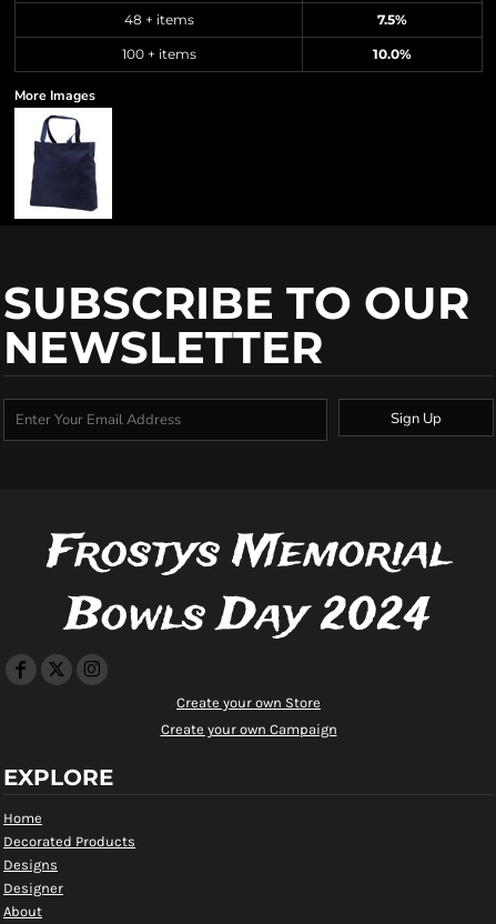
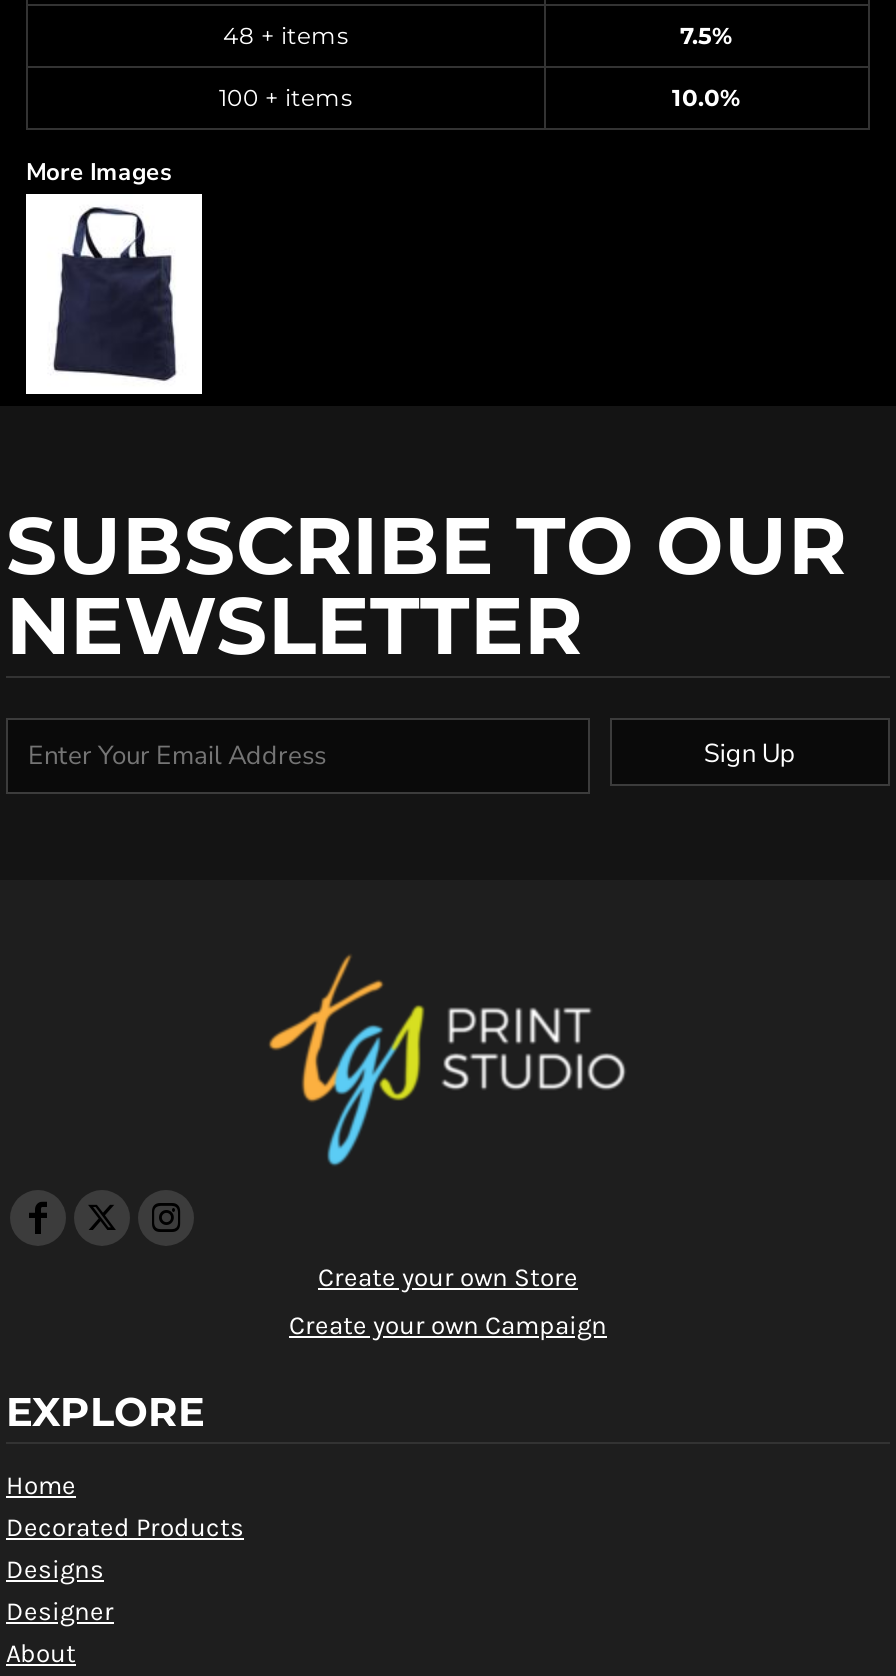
- Frostys Memorial
- Bowls Day 2024
